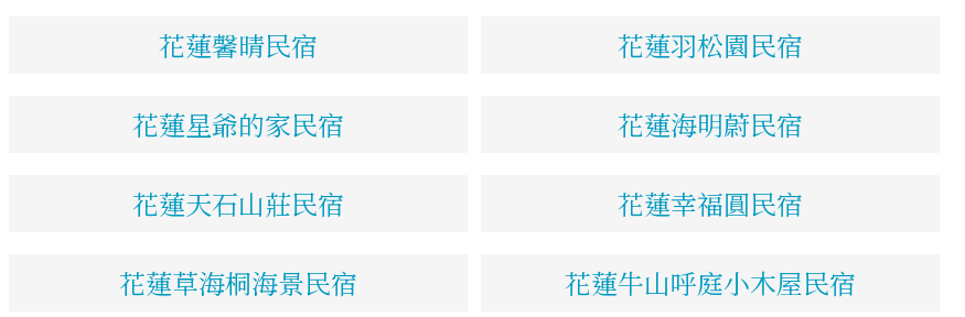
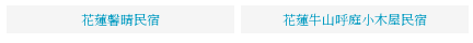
- 花蓮羽松園民宿
- 花蓮星爺的家民宿
- 花蓮海明蔚民宿
- 花蓮天石山莊民宿
- 花蓮幸福圓民宿
- 花蓮草海桐海景民宿
